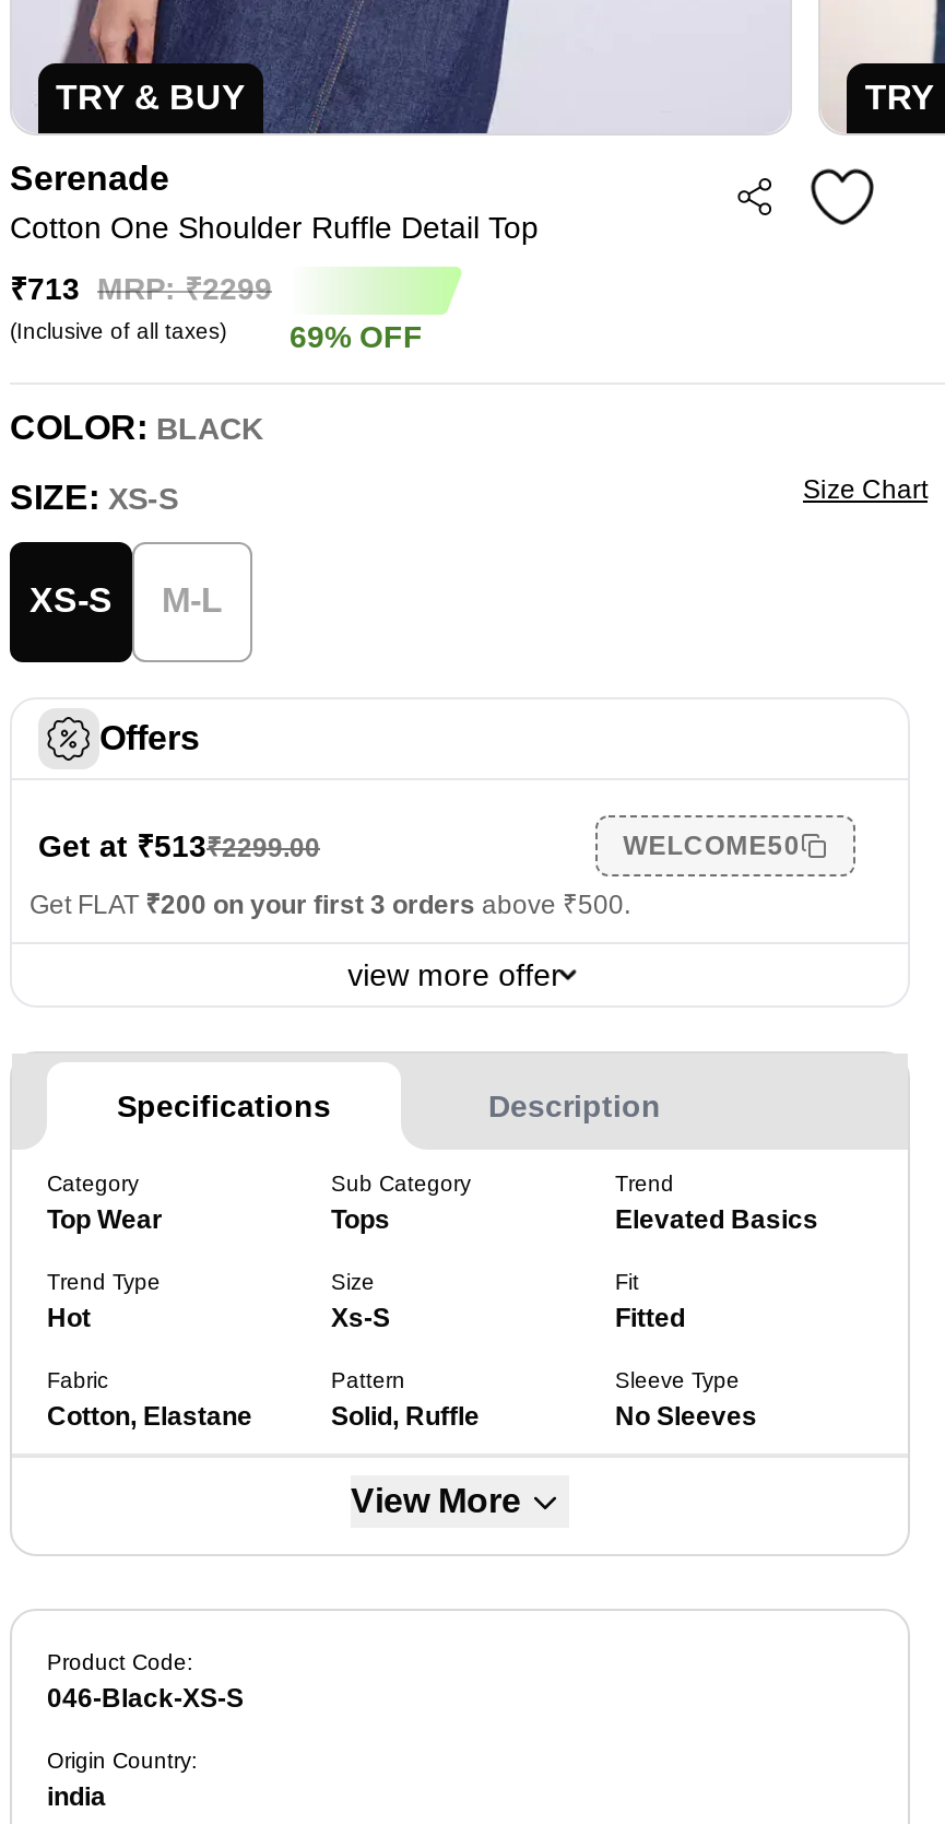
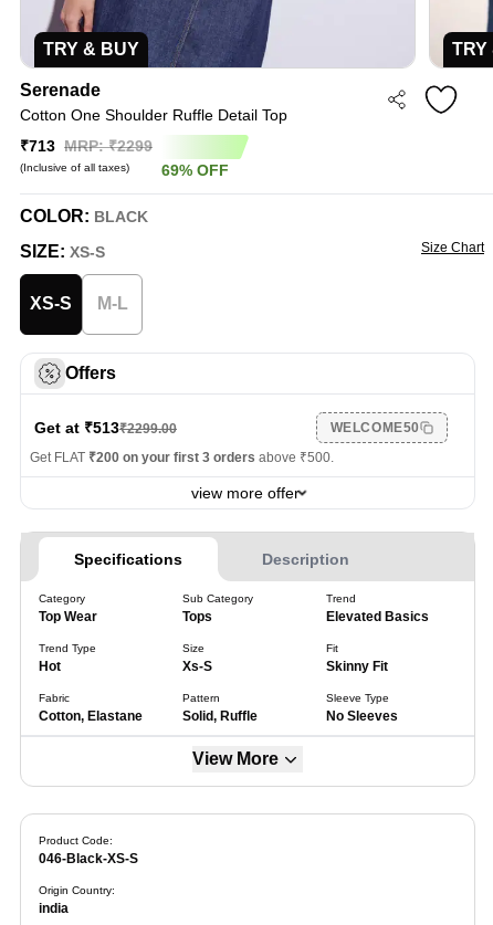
- Fitted
+ Skinny Fit
